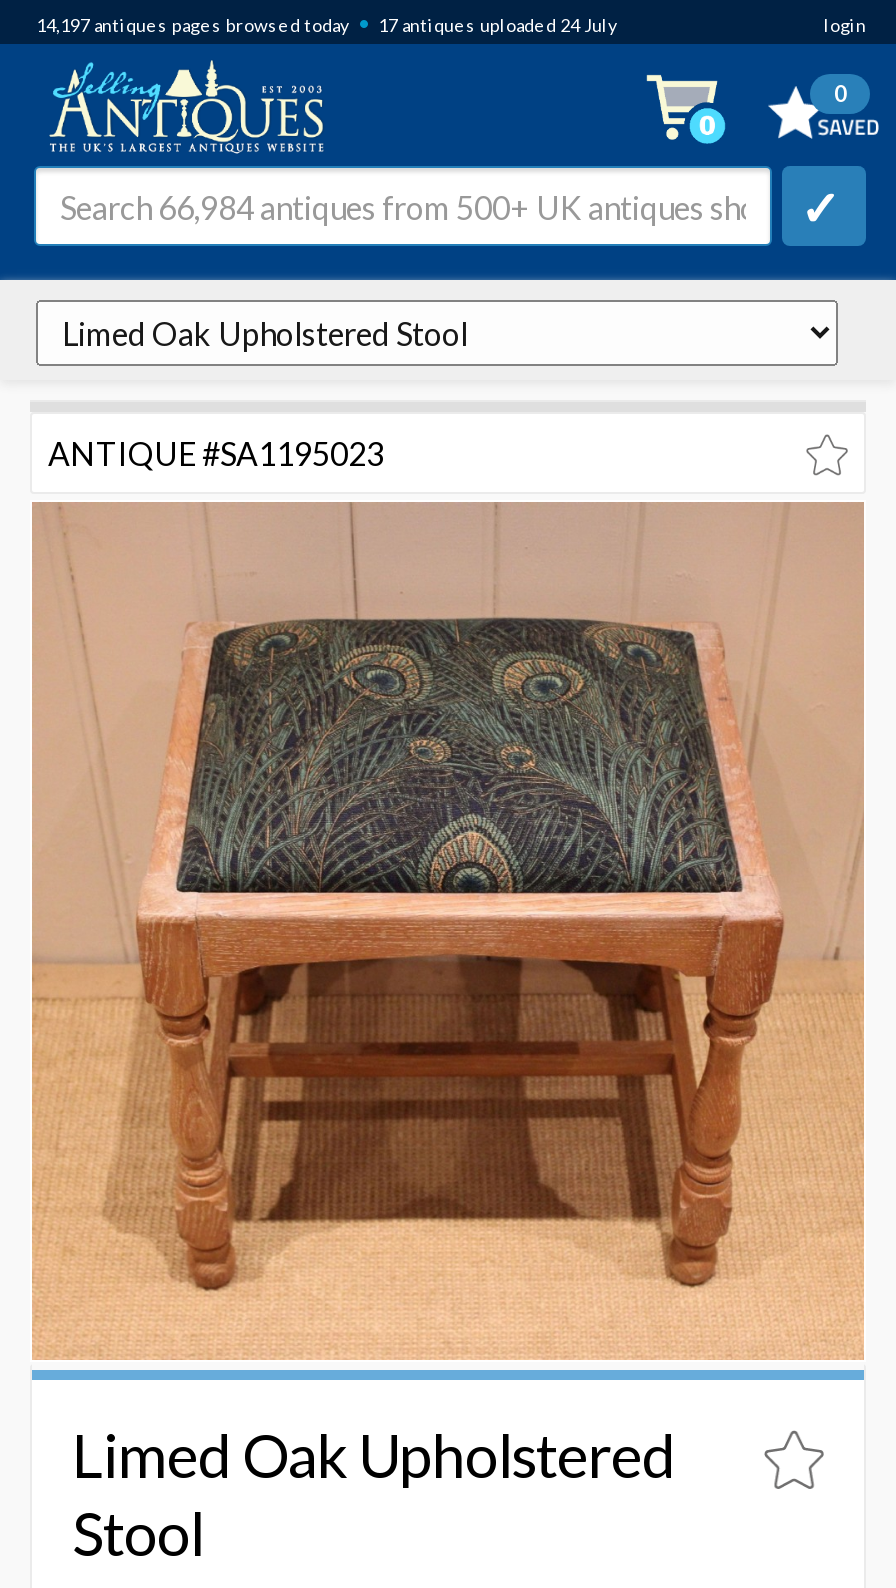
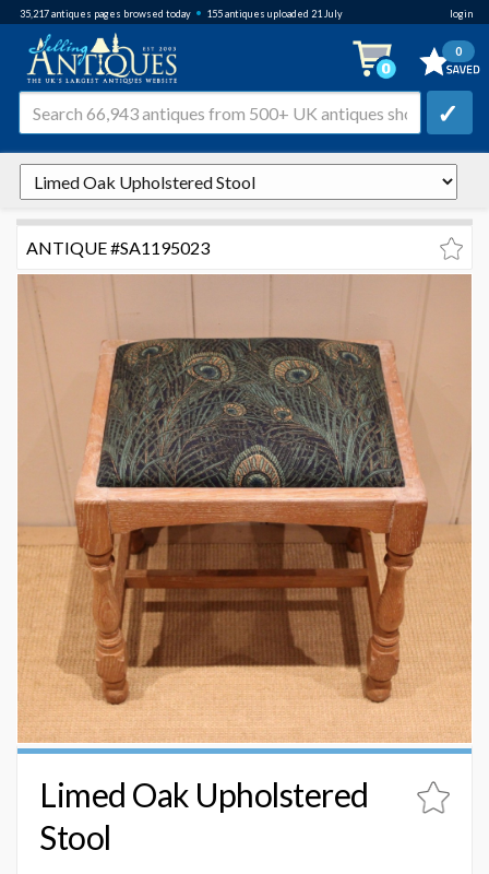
- 14,197antiques pages browsedtoday • 17 antiques uploaded 24 July
+ 35,217antiques pages browsedtoday • 155 antiques uploaded 21 July
